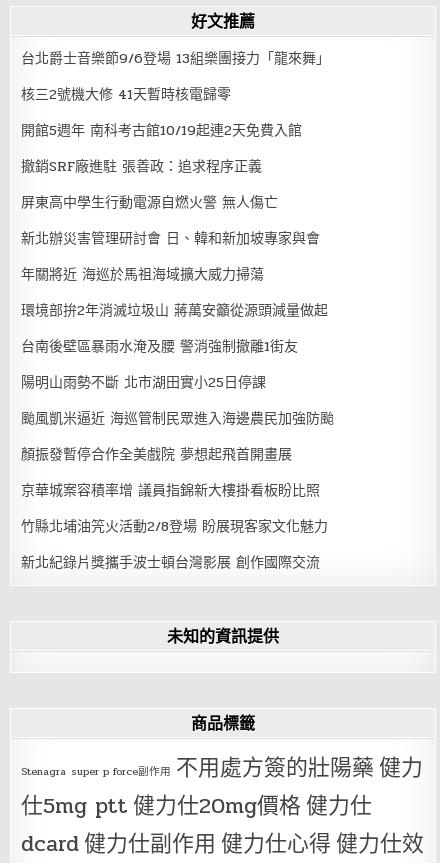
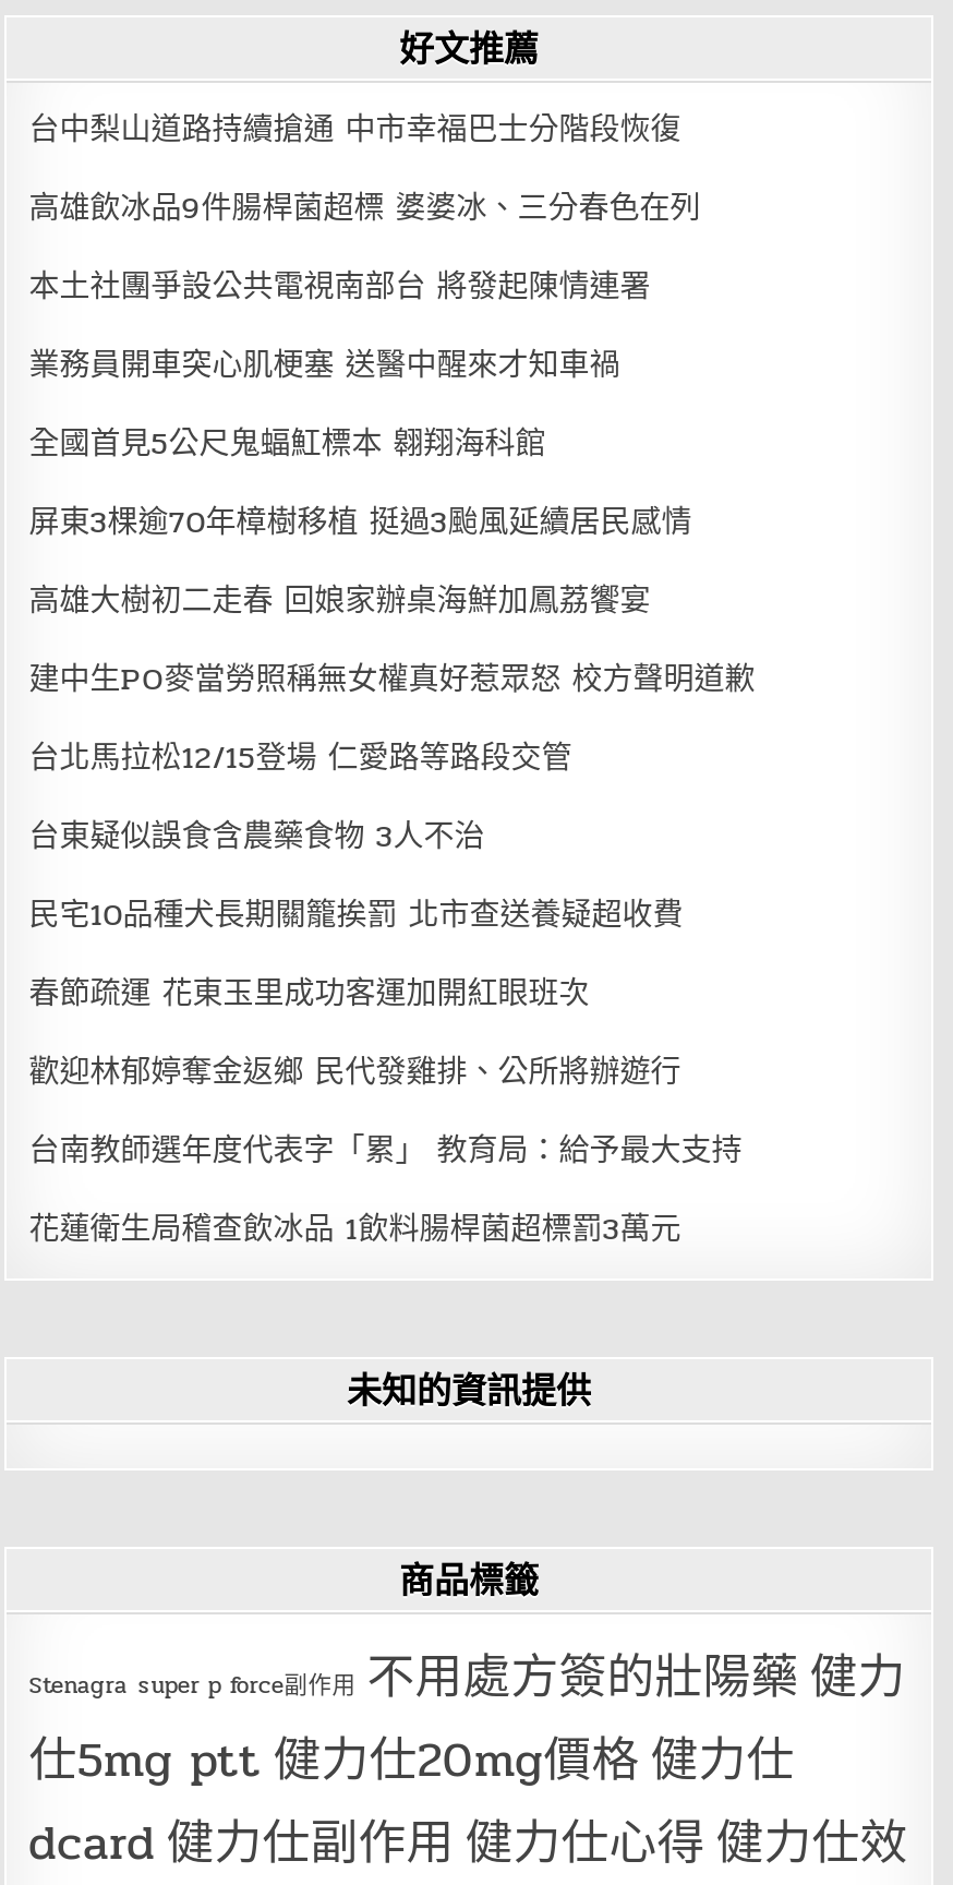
- 台北爵士音樂節9/6登場 13組樂團接力「龍來舞」
+ 台中梨山道路持續搶通 中市幸福巴士分階段恢復

- 核三2號機大修 41天暫時核電歸零
+ 高雄飲冰品9件腸桿菌超標 婆婆冰、三分春色在列

- 開館5週年 南科考古館10/19起連2天免費入館
+ 本土社團爭設公共電視南部台 將發起陳情連署

- 撤銷SRF廠進駐 張善政：追求程序正義
+ 業務員開車突心肌梗塞 送醫中醒來才知車禍

- 屏東高中學生行動電源自燃火警 無人傷亡
+ 全國首見5公尺鬼蝠魟標本 翱翔海科館

- 新北辦災害管理研討會 日、韓和新加坡專家與會
+ 屏東3棵逾70年樟樹移植 挺過3颱風延續居民感情

- 年關將近 海巡於馬祖海域擴大威力掃蕩
+ 高雄大樹初二走春 回娘家辦桌海鮮加鳳荔饗宴

- 環境部拚2年消滅垃圾山 蔣萬安籲從源頭減量做起
+ 建中生PO麥當勞照稱無女權真好惹眾怒 校方聲明道歉

- 台南後壁區暴雨水淹及腰 警消強制撤離1街友
+ 台北馬拉松12/15登場 仁愛路等路段交管

- 陽明山雨勢不斷 北市湖田實小25日停課
+ 台東疑似誤食含農藥食物 3人不治

- 颱風凱米逼近 海巡管制民眾進入海邊農民加強防颱
+ 民宅10品種犬長期關籠挨罰 北市查送養疑超收費

- 顏振發暫停合作全美戲院 夢想起飛首開畫展
+ 春節疏運 花東玉里成功客運加開紅眼班次

- 京華城案容積率增 議員指錦新大樓掛看板盼比照
+ 歡迎林郁婷奪金返鄉 民代發雞排、公所將辦遊行

- 竹縣北埔油笐火活動2/8登場 盼展現客家文化魅力
+ 台南教師選年度代表字「累」 教育局：給予最大支持

- 新北紀錄片獎攜手波士頓台灣影展 創作國際交流
+ 花蓮衛生局稽查飲冰品 1飲料腸桿菌超標罰3萬元
